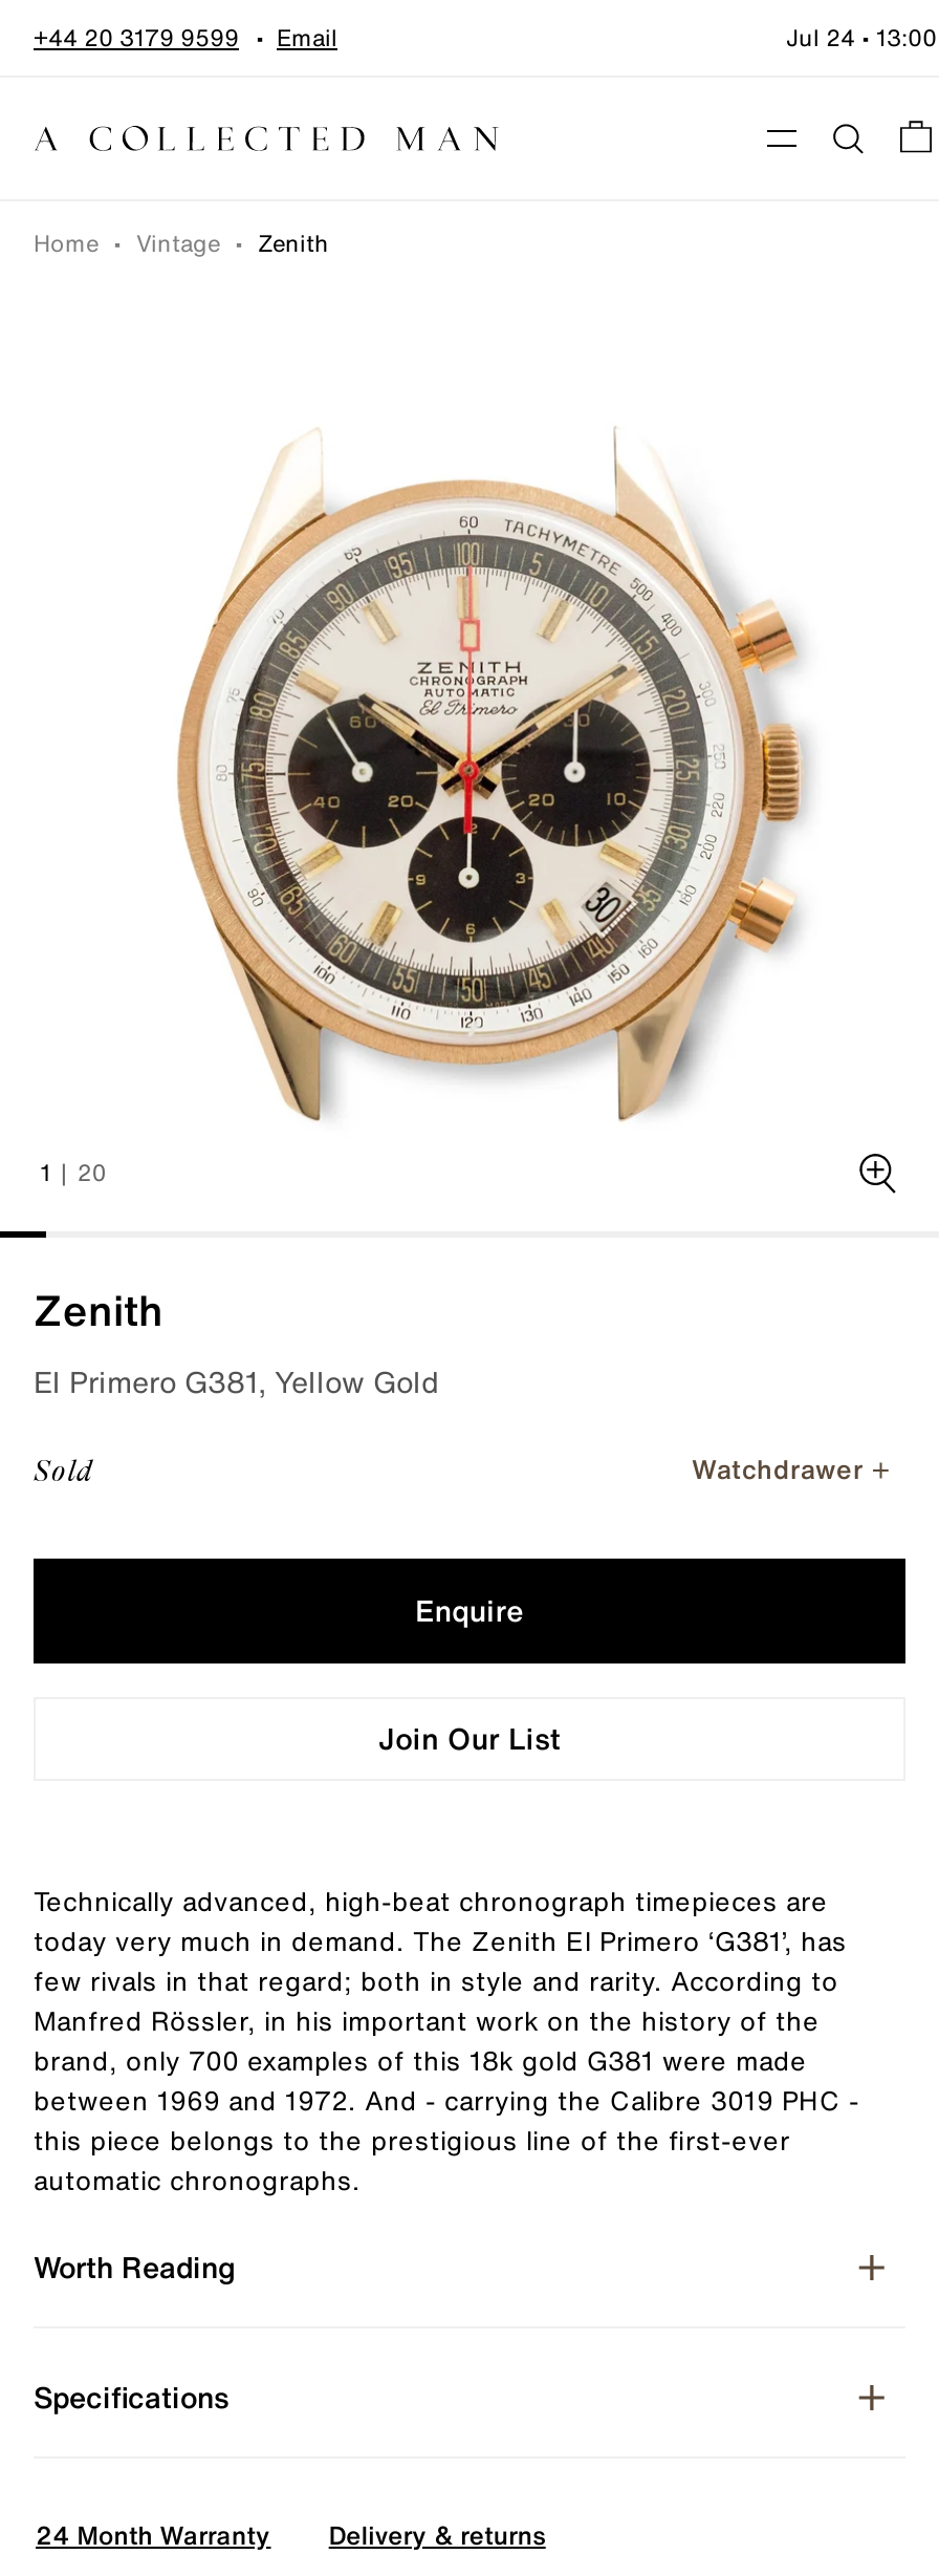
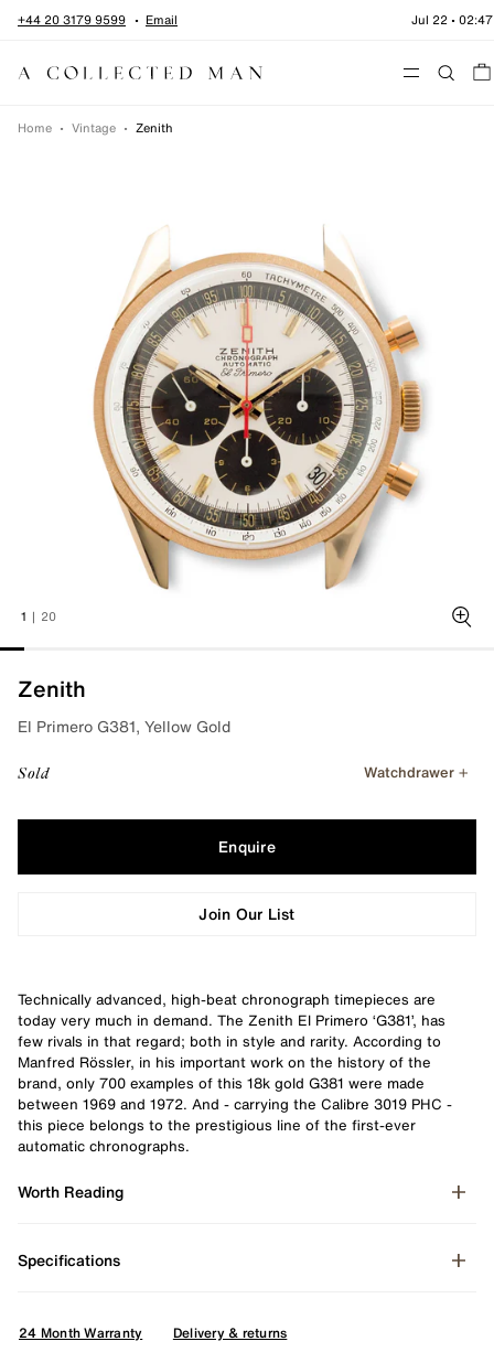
- Jul 24 • 13:00
+ Jul 22 • 02:47
